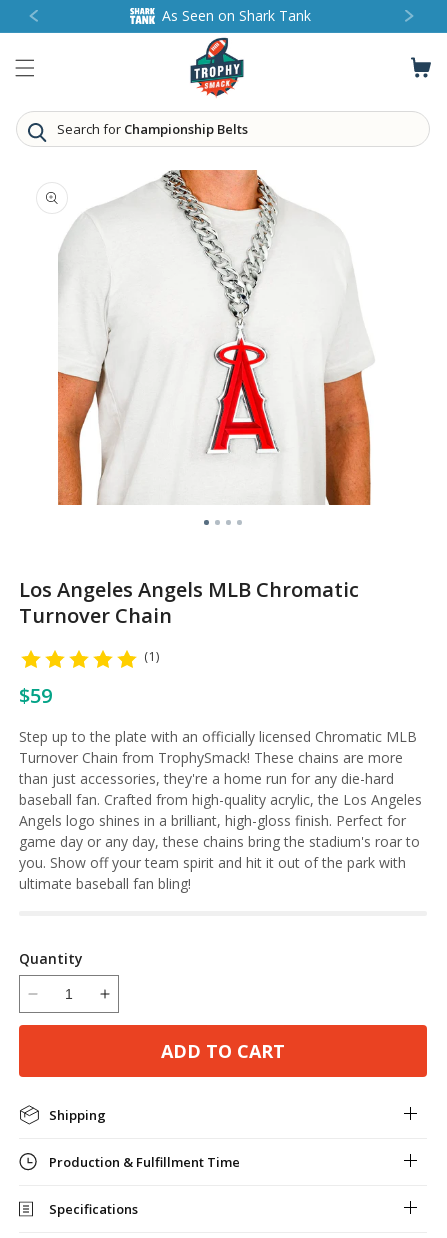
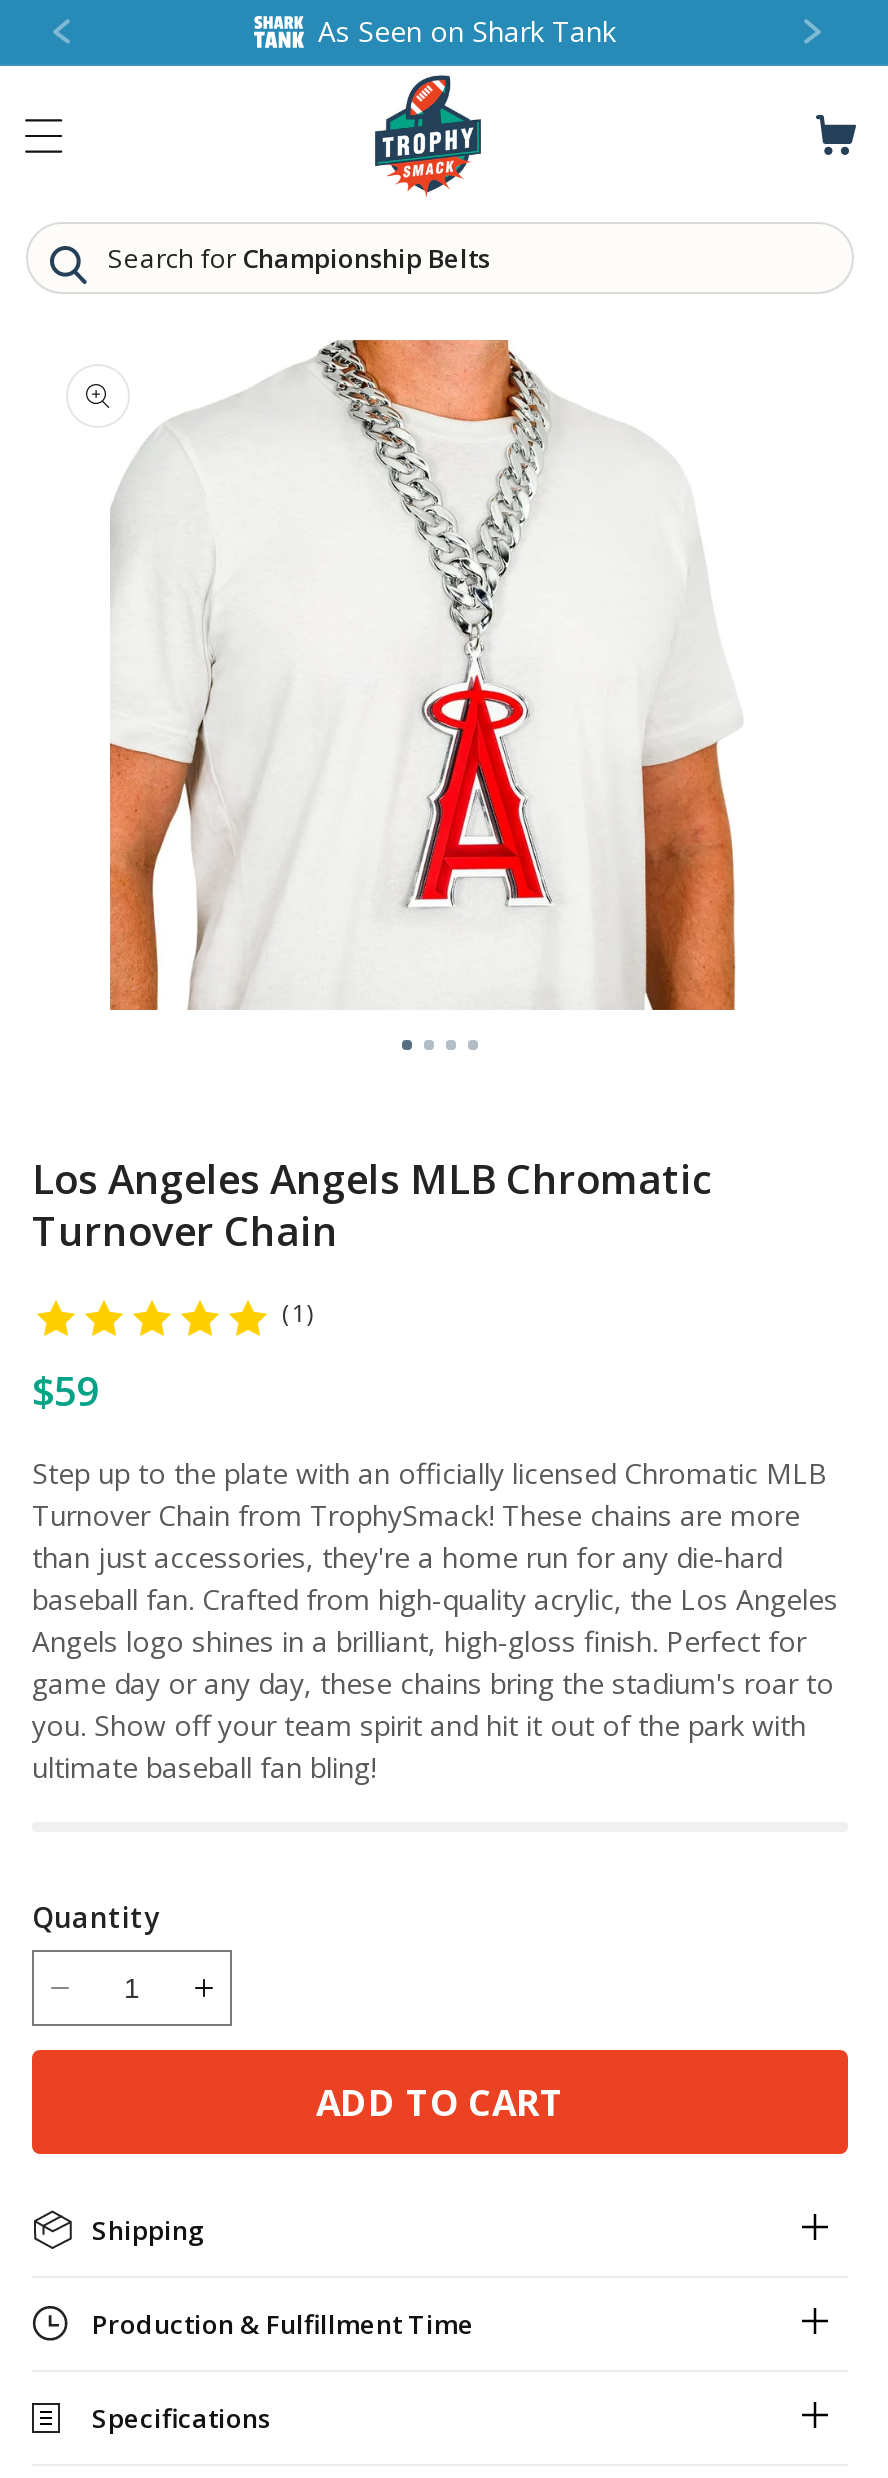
- Search for Championship Belt
+ Search for Cha
